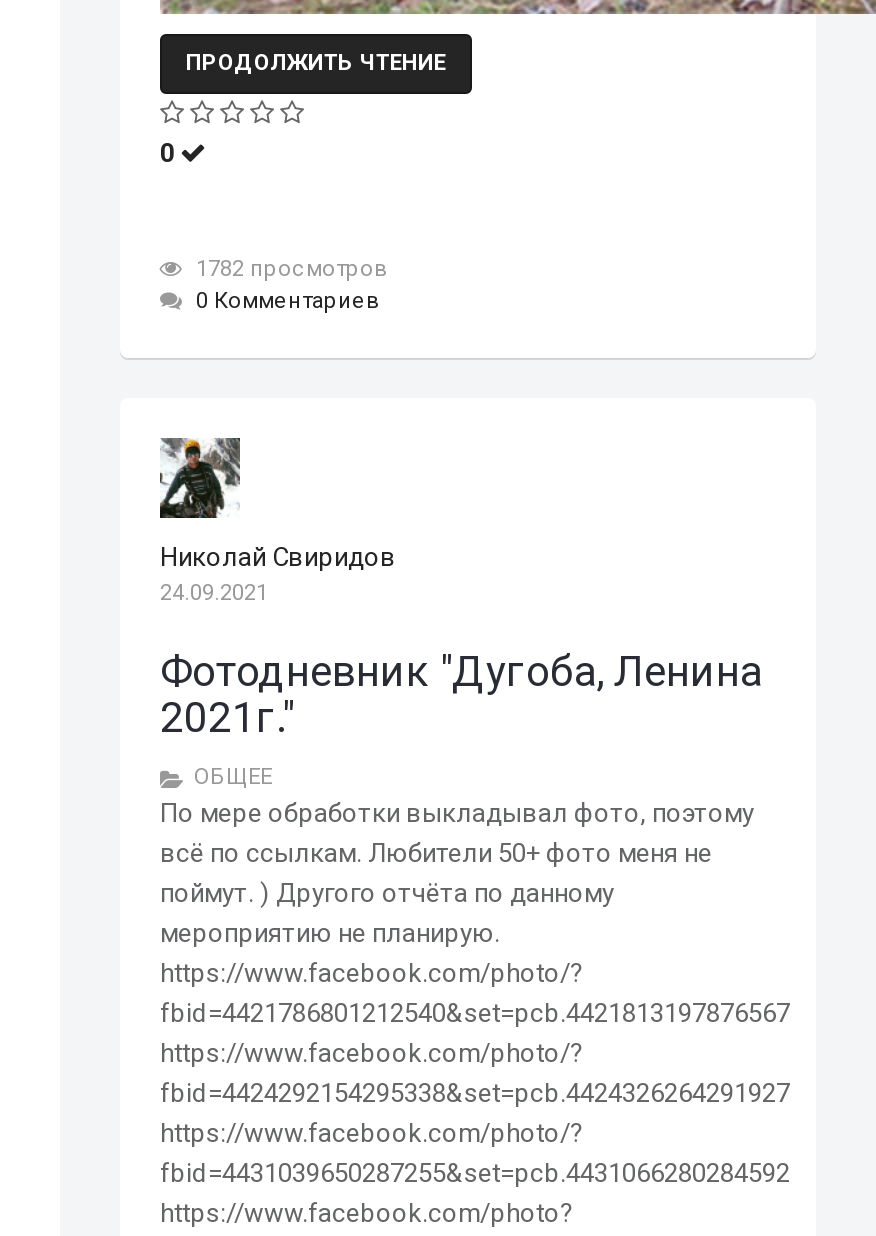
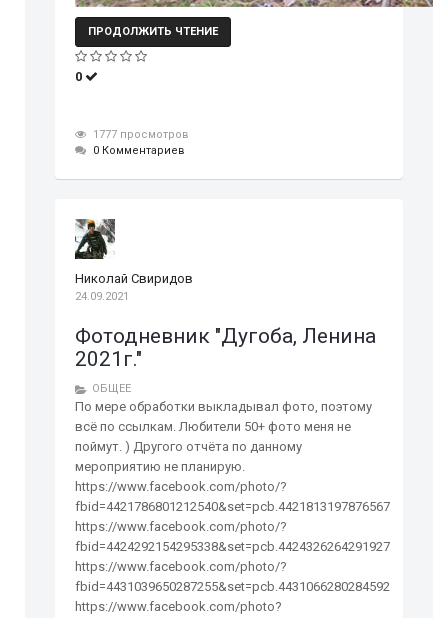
- 1782 просмотров
+ 1777 просмотров
